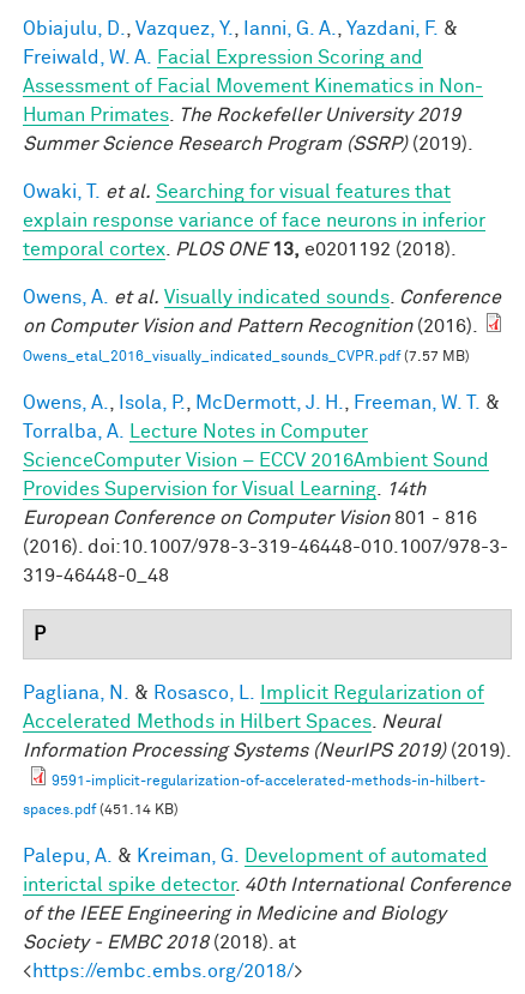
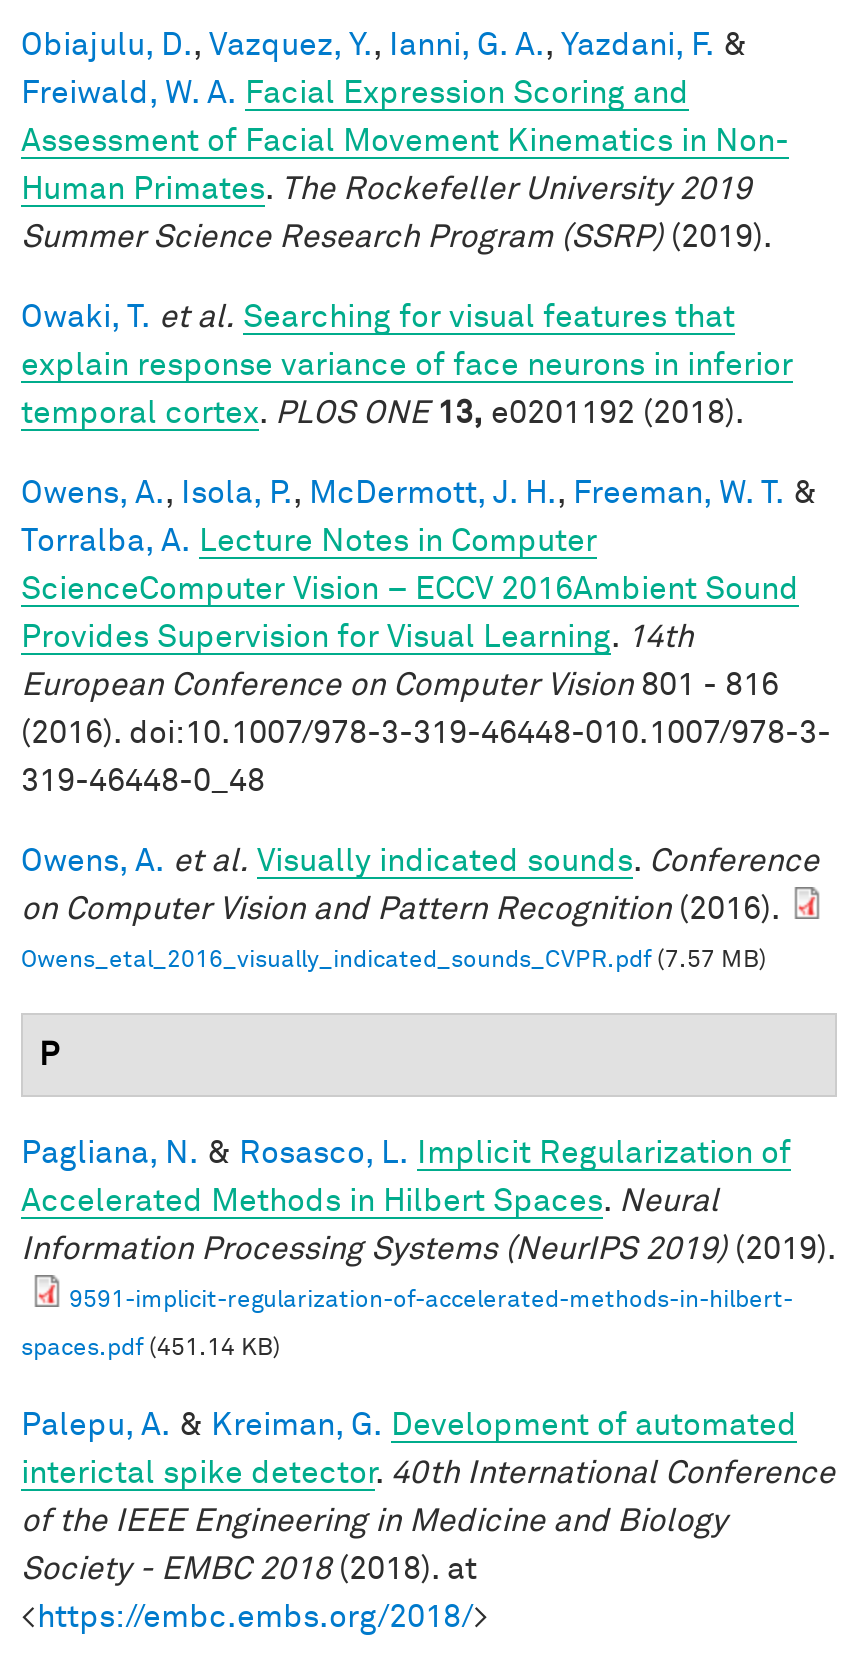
moved down: Owens, A. et al. Visually indicated sounds. Conference | on Computer Vision and Pattern Recognition (2016). | Owens_etal_2016_visually_indicated_sounds_CVPR.pdf (7.57 MB)

moved up: Owens, A., Isola, P., McDermott, J. H., Freeman, W. T. & | Torralba, A. Lecture Notes in Computer | ScienceComputer Vision – ECCV 2016Ambient Sound | Provides Supervision for Visual Learning. 14th | European Conference on Computer Vision 801 - 816 | (2016). doi:10.1007/978-3-319-46448-010.1007/978-3- | 319-46448-0_48
